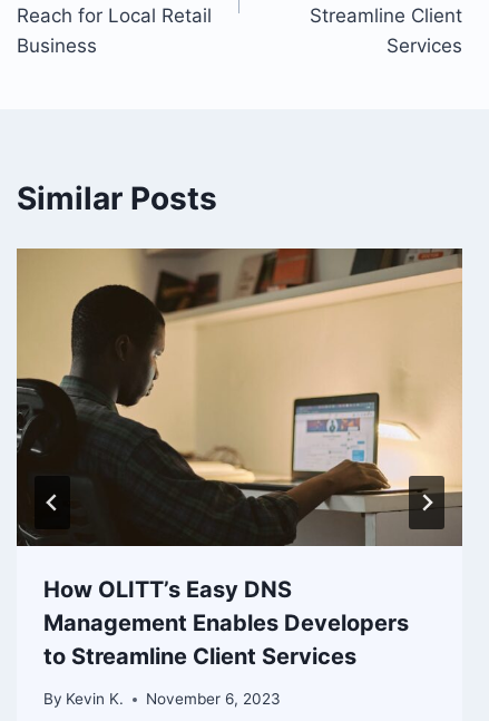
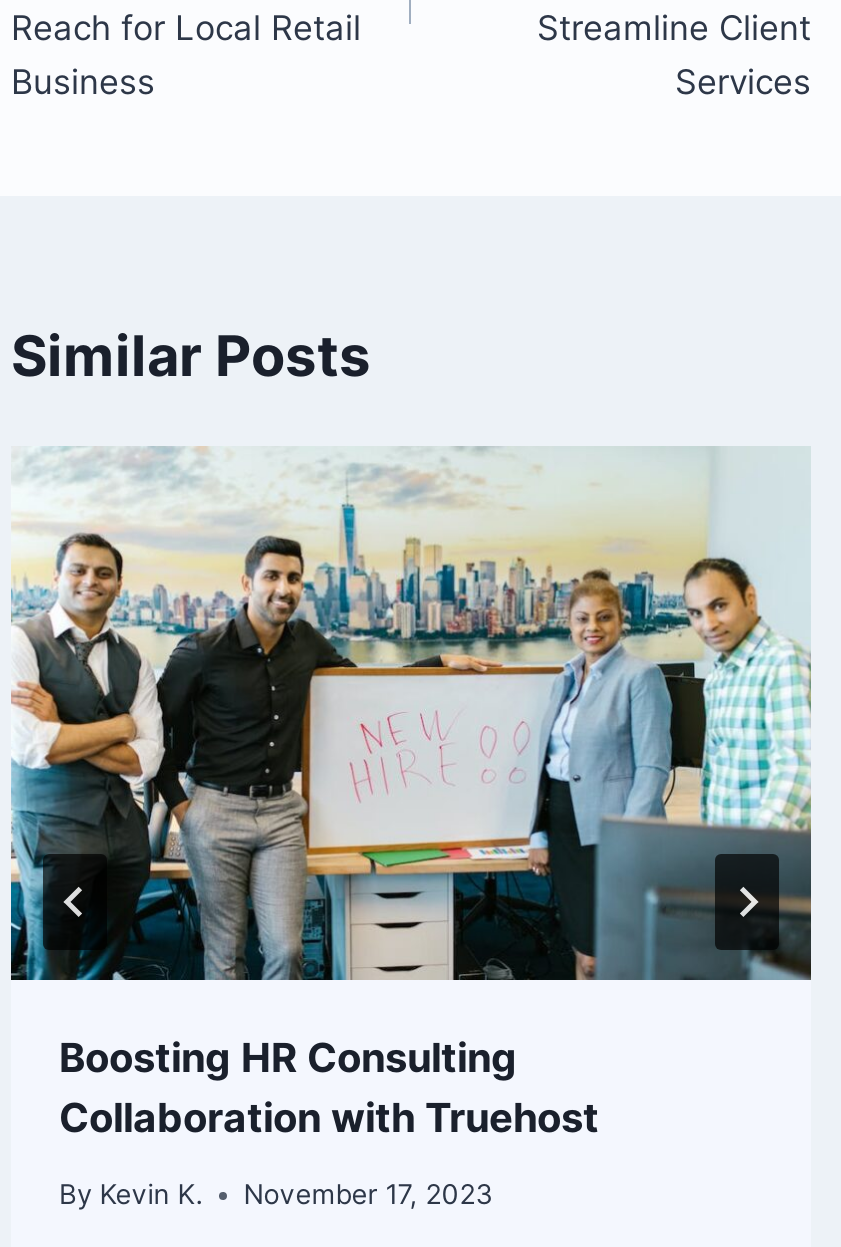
- [image]
- How OLITT’s Easy DNS
- Management Enables Developers
- to Streamline Client Services
+ [image]
+ Boosting HR Consulting
+ Collaboration with Truehost

- By Kevin K. November 6, 2023
+ By Kevin K. November 17, 2023
